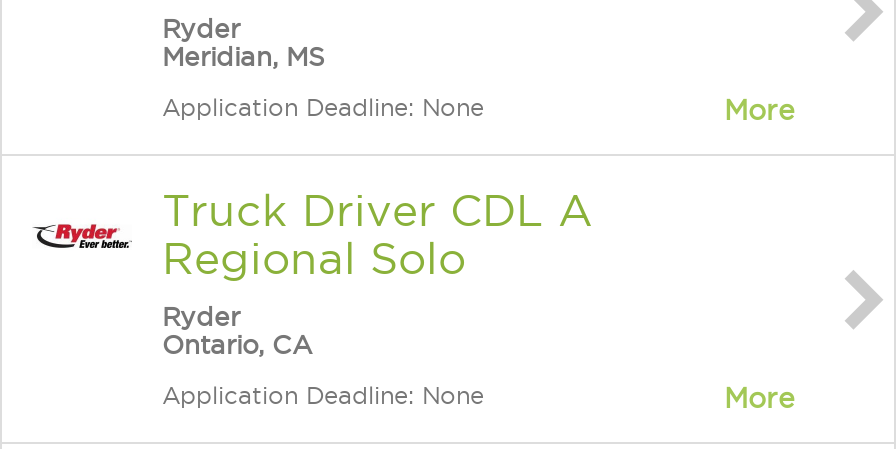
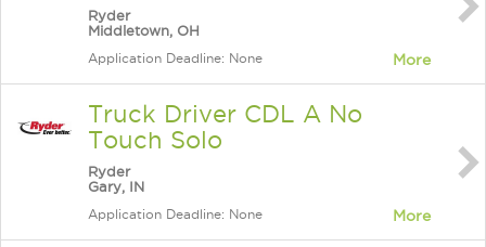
- Meridian, MS
+ Middletown, OH

- Truck Driver CDL A
- Regional Solo
+ Truck Driver CDL A No
+ Touch Solo

- Ontario, CA
+ Gary, IN
